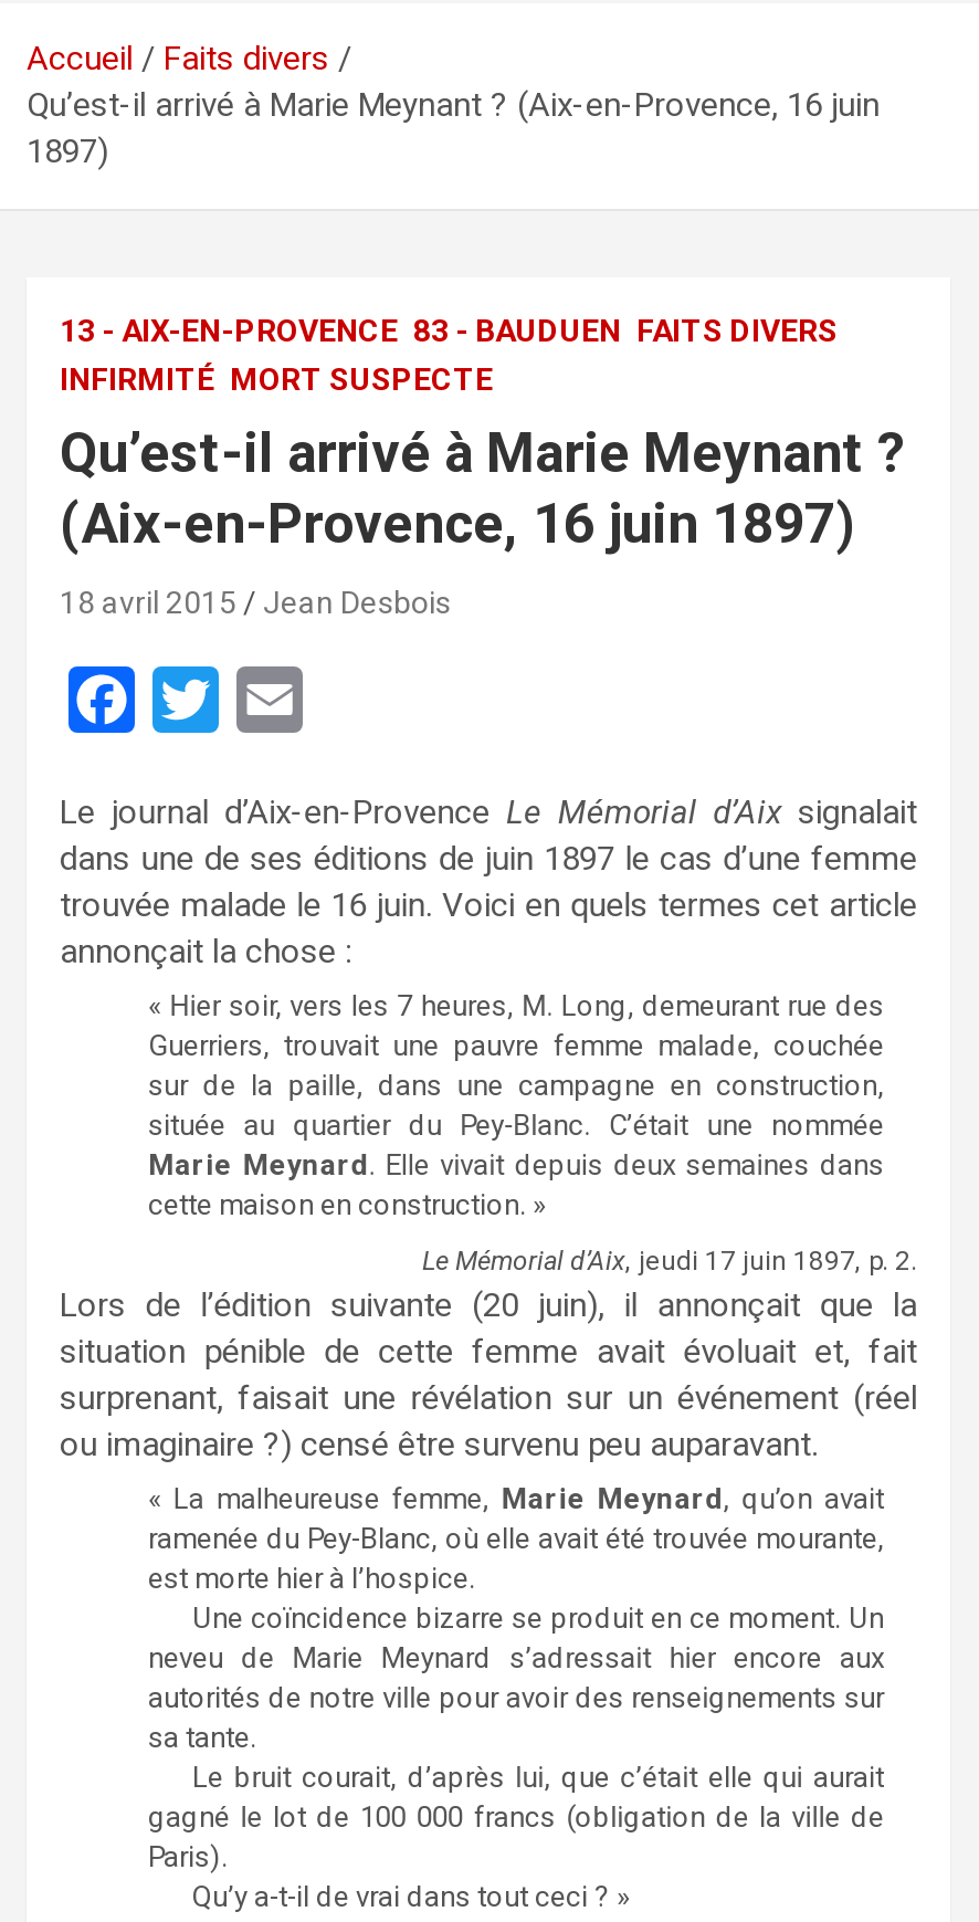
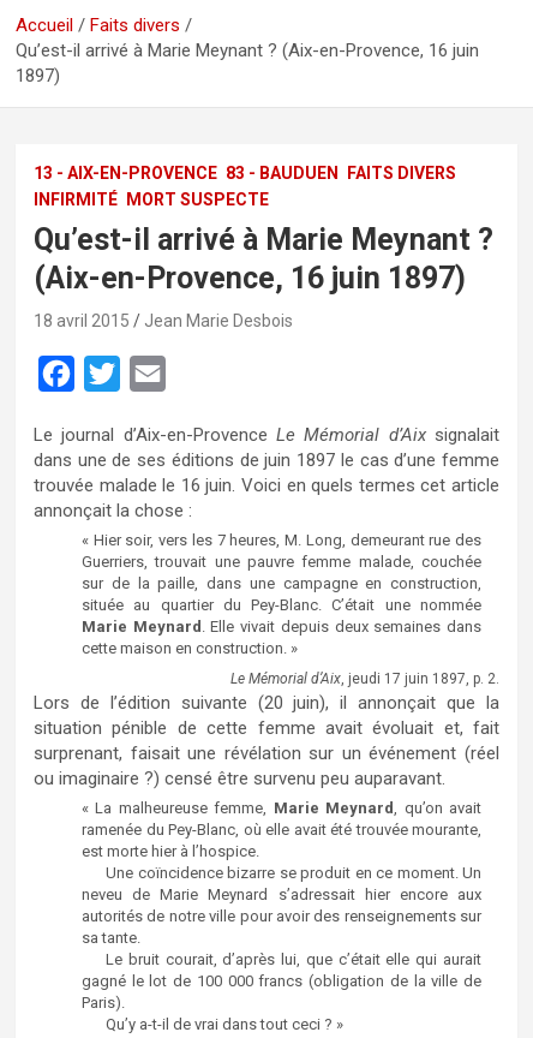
- Jean Desbois
+ Jean Marie Desbois
